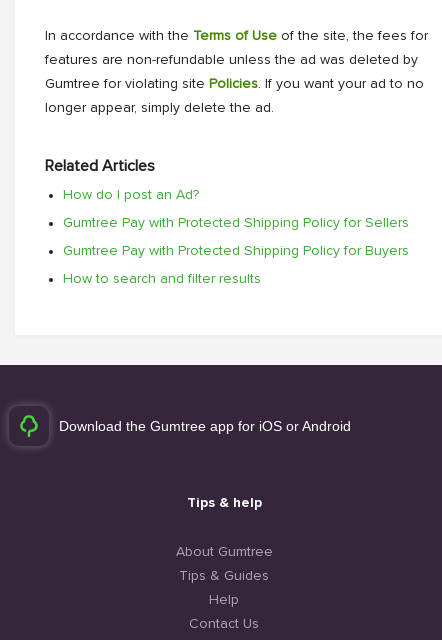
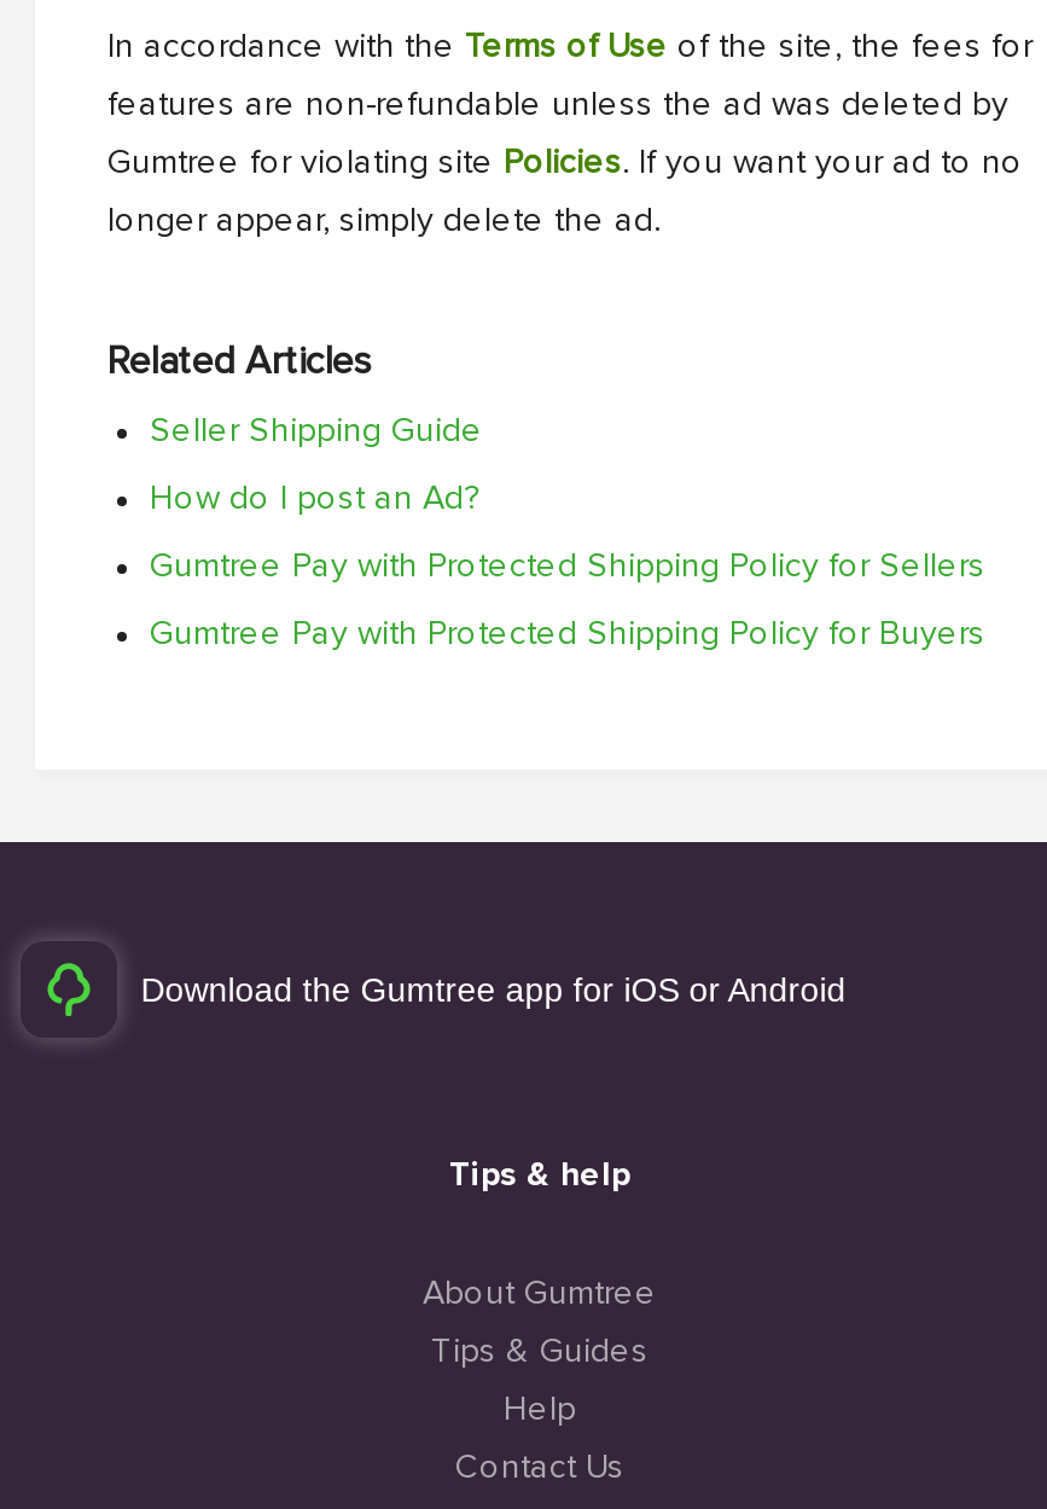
+ Seller Shipping Guide

moved down: How do I post an Ad? | Gumtree Pay with Protected Shipping Policy for Sellers | Gumtree Pay with Protected Shipping Policy for Buyers

- How to search and filter results
